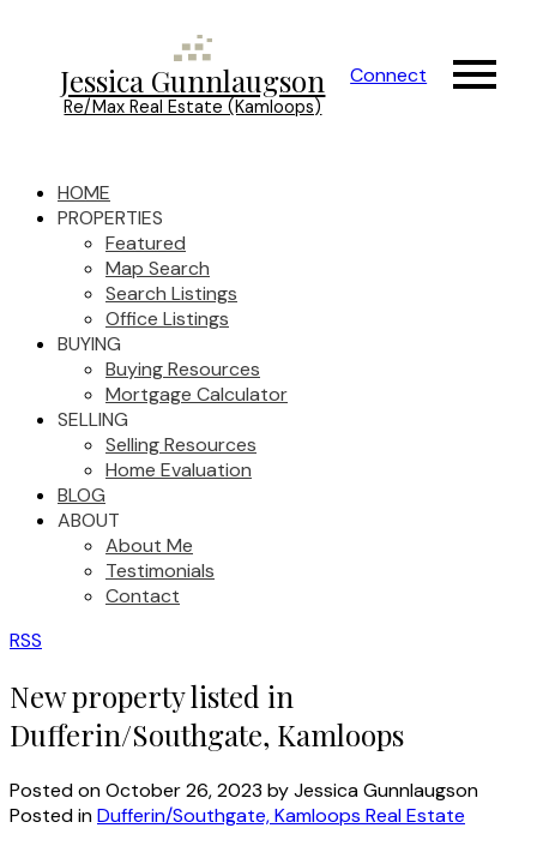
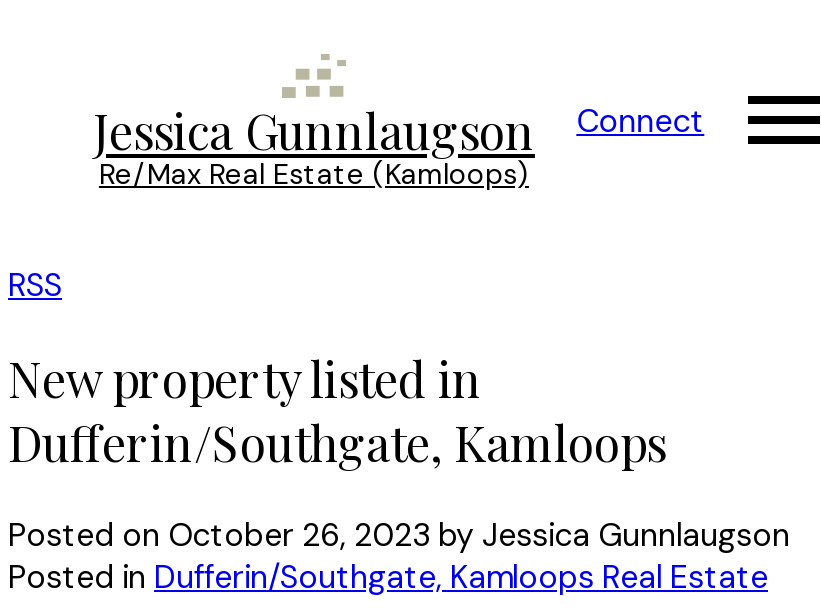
- HOME
- PROPERTIES
- Featured
- Map Search
- Search Listings
- Office Listings
- BUYING
- Buying Resources
- Mortgage Calculator
- SELLING
- Selling Resources
- Home Evaluation
- BLOG
- ABOUT
- About Me
- Testimonials
- Contact
